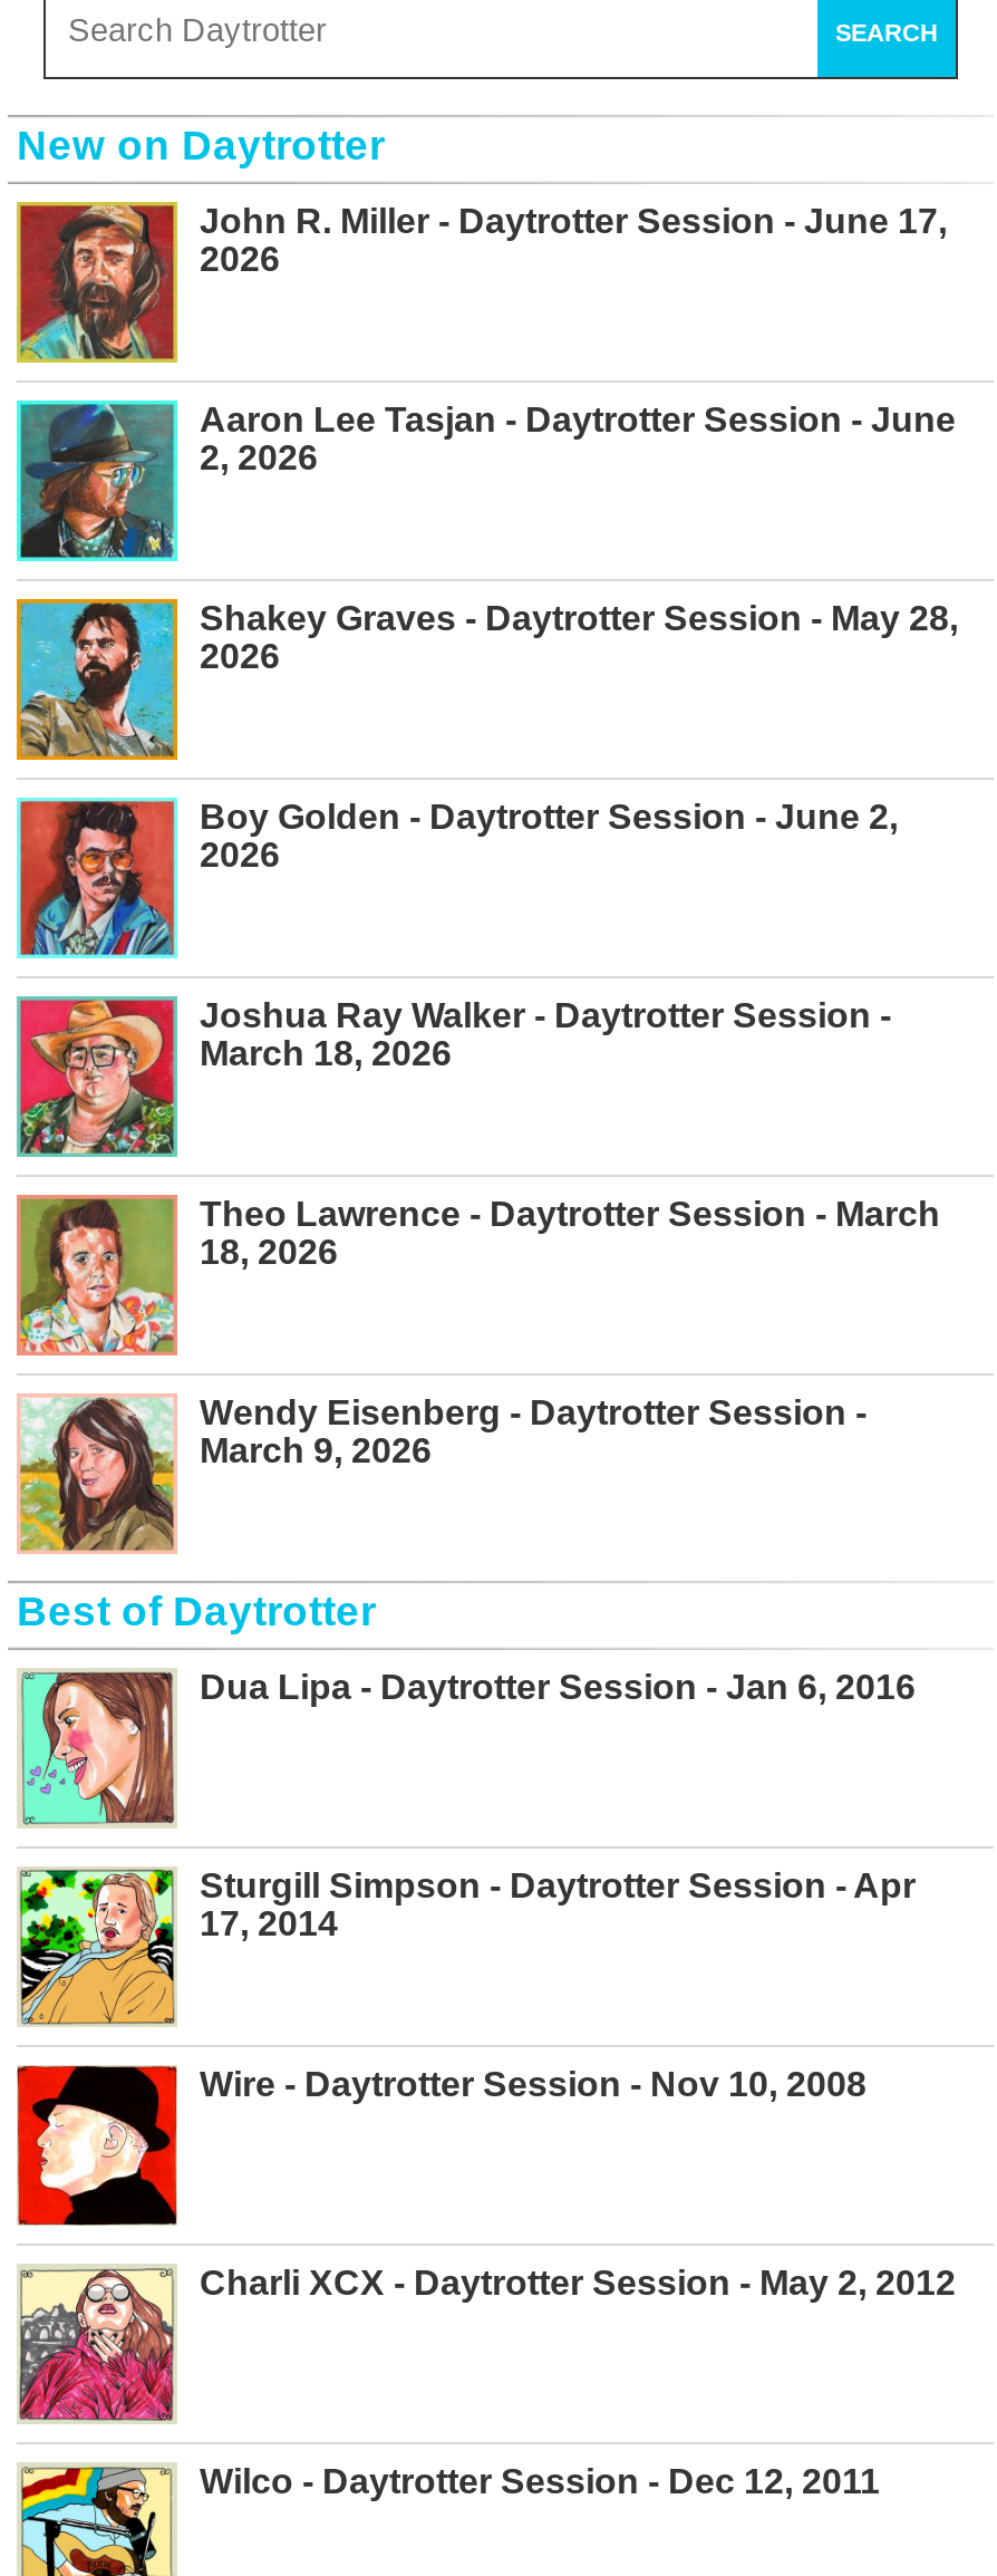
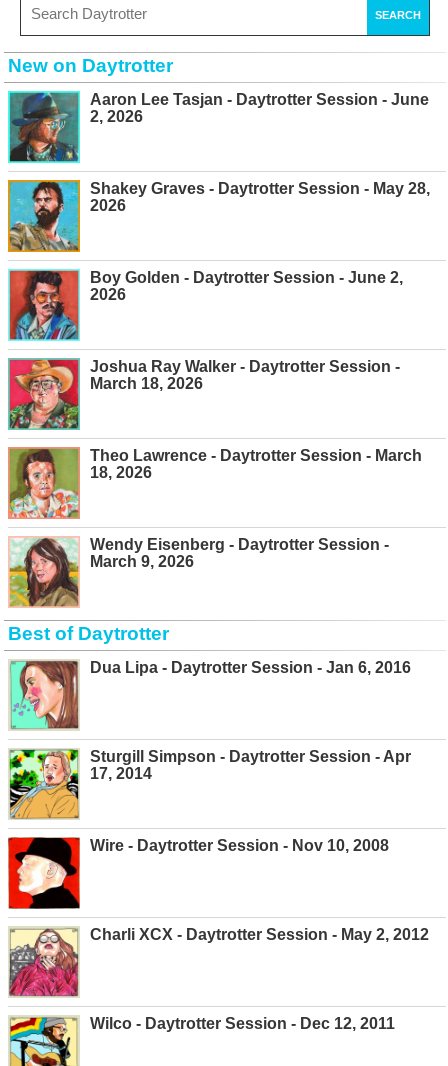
- [image]
- John R. Miller - Daytrotter Session - June 17,
- 2026
